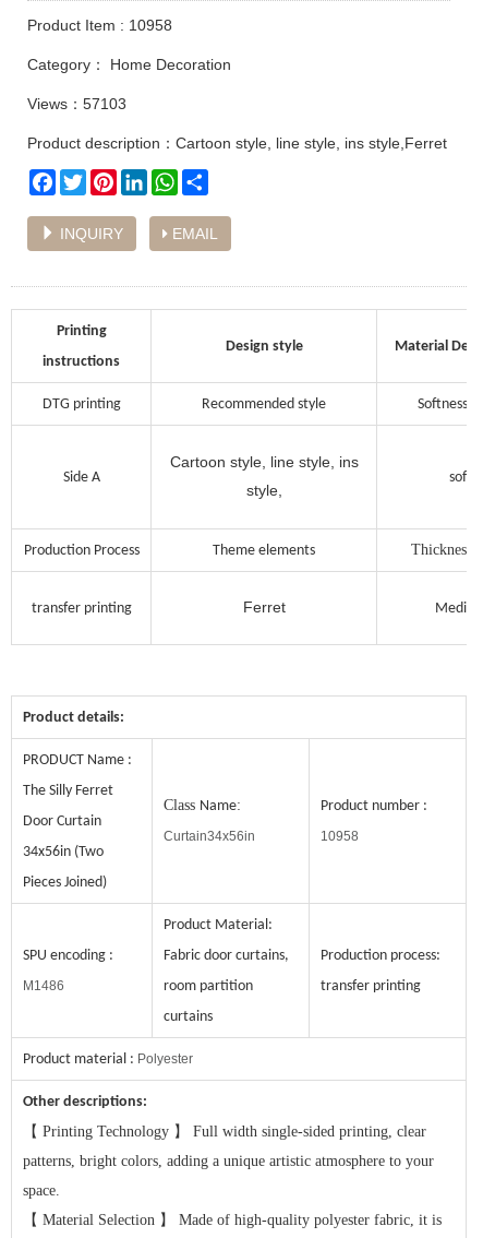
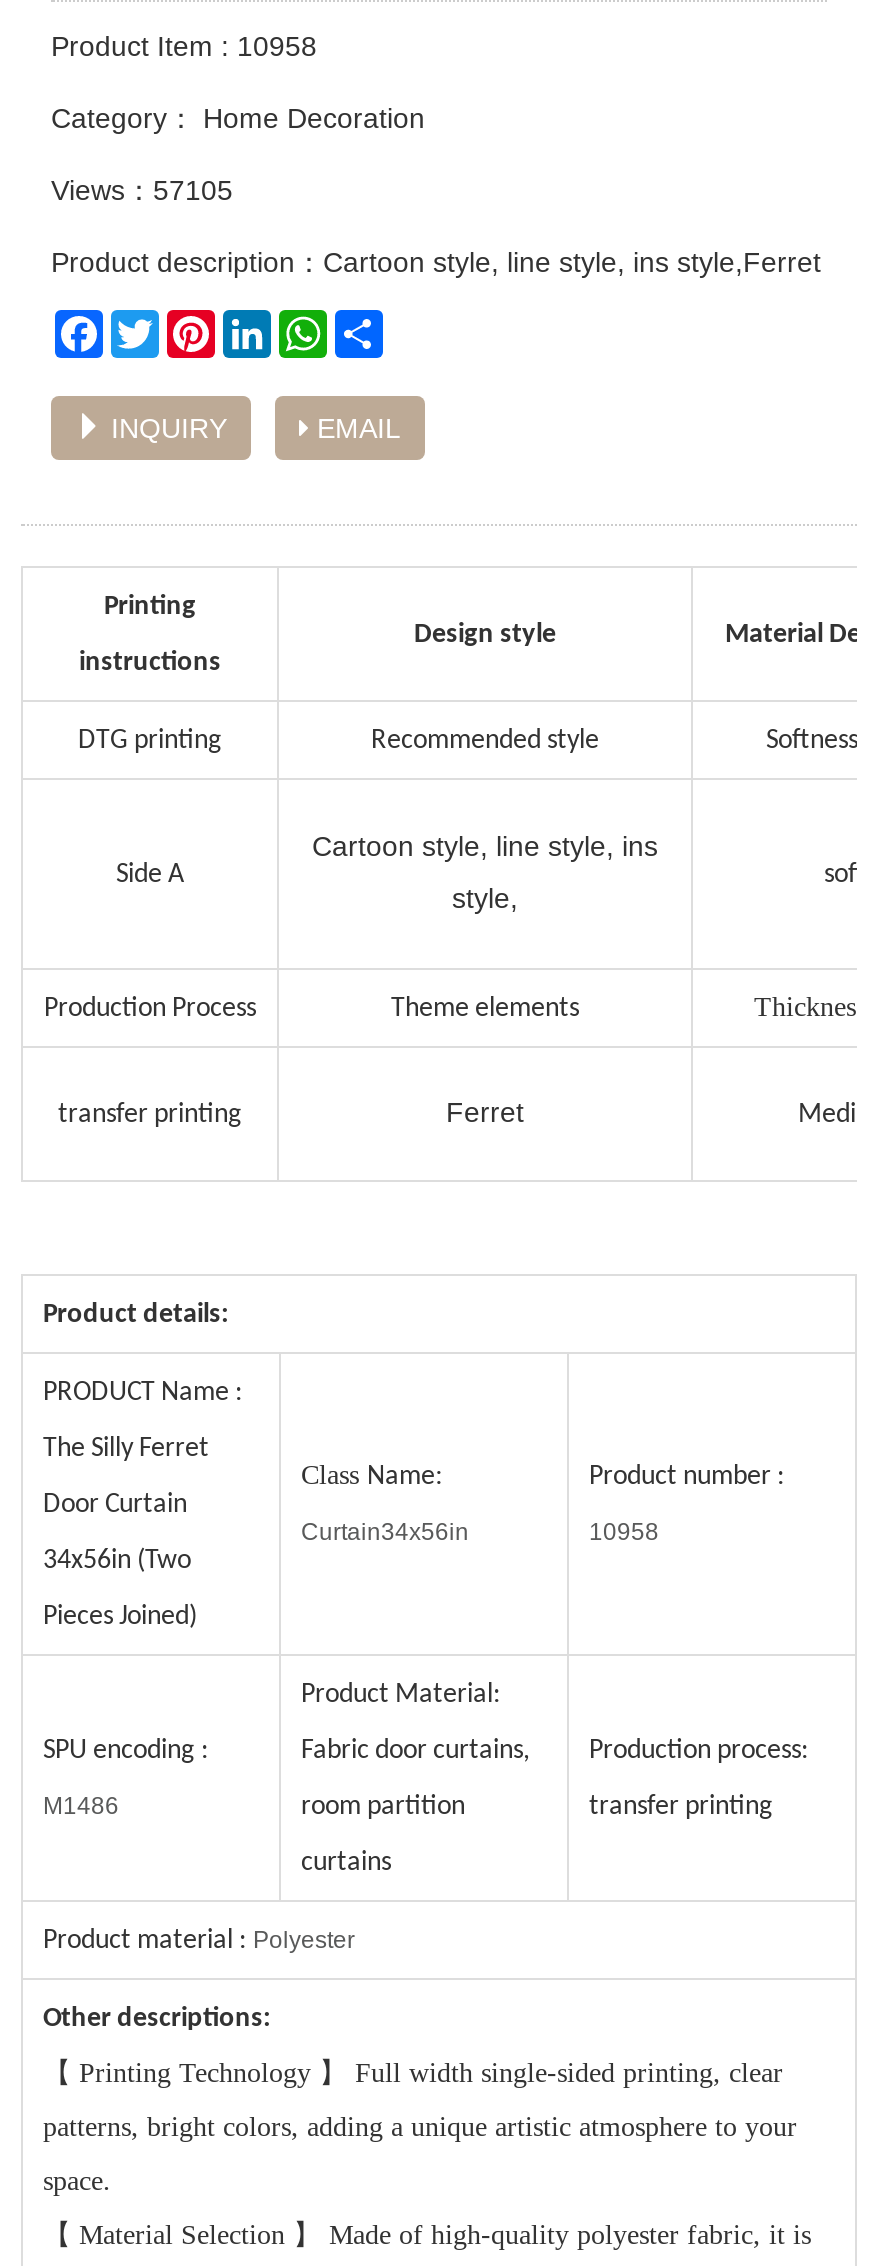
- Views：57103
+ Views：57105
